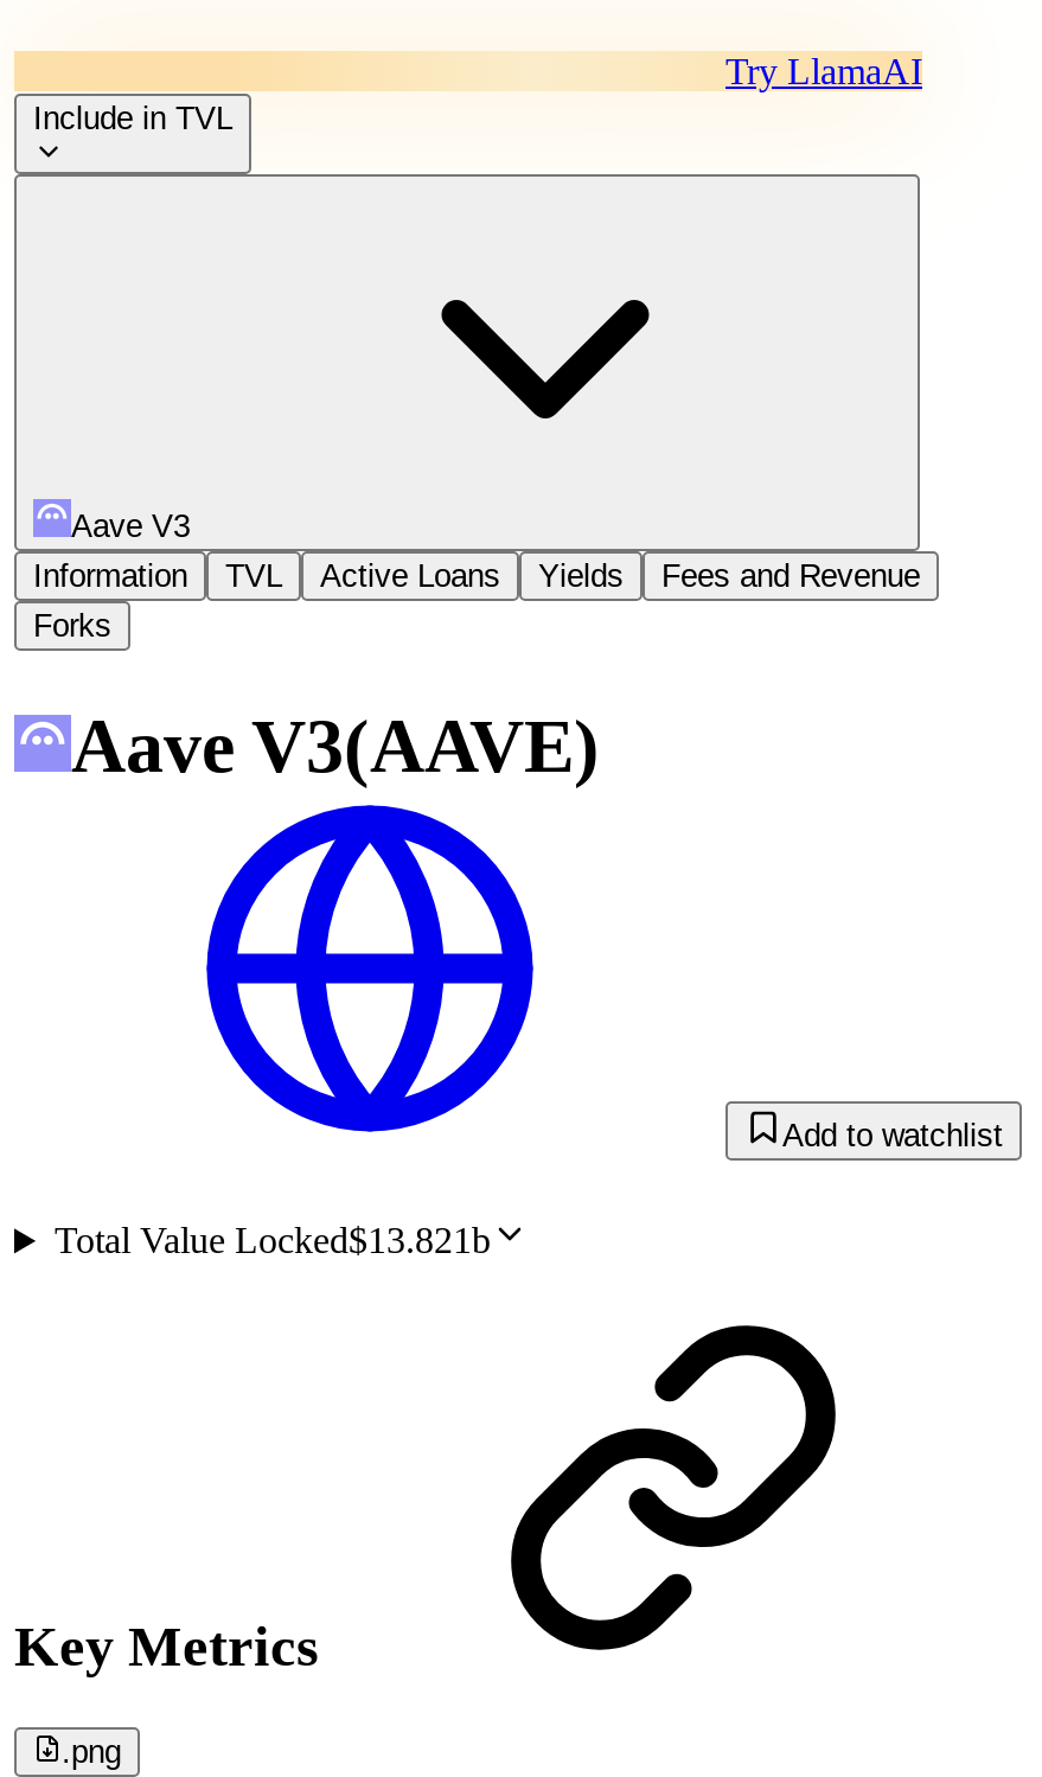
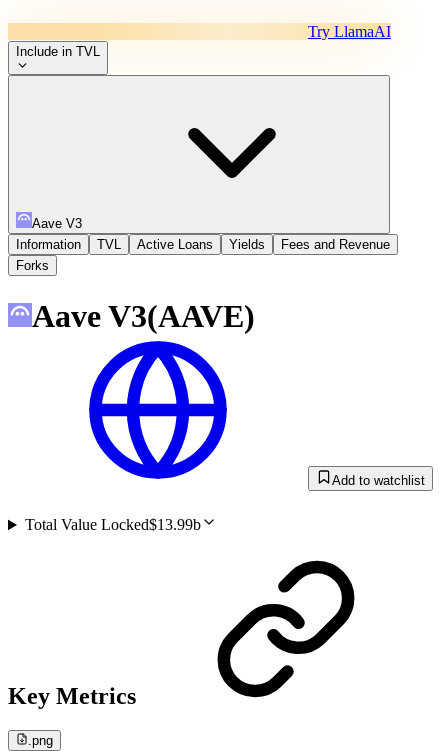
- Total Value Locked$13.821b
+ Total Value Locked$13.99b
